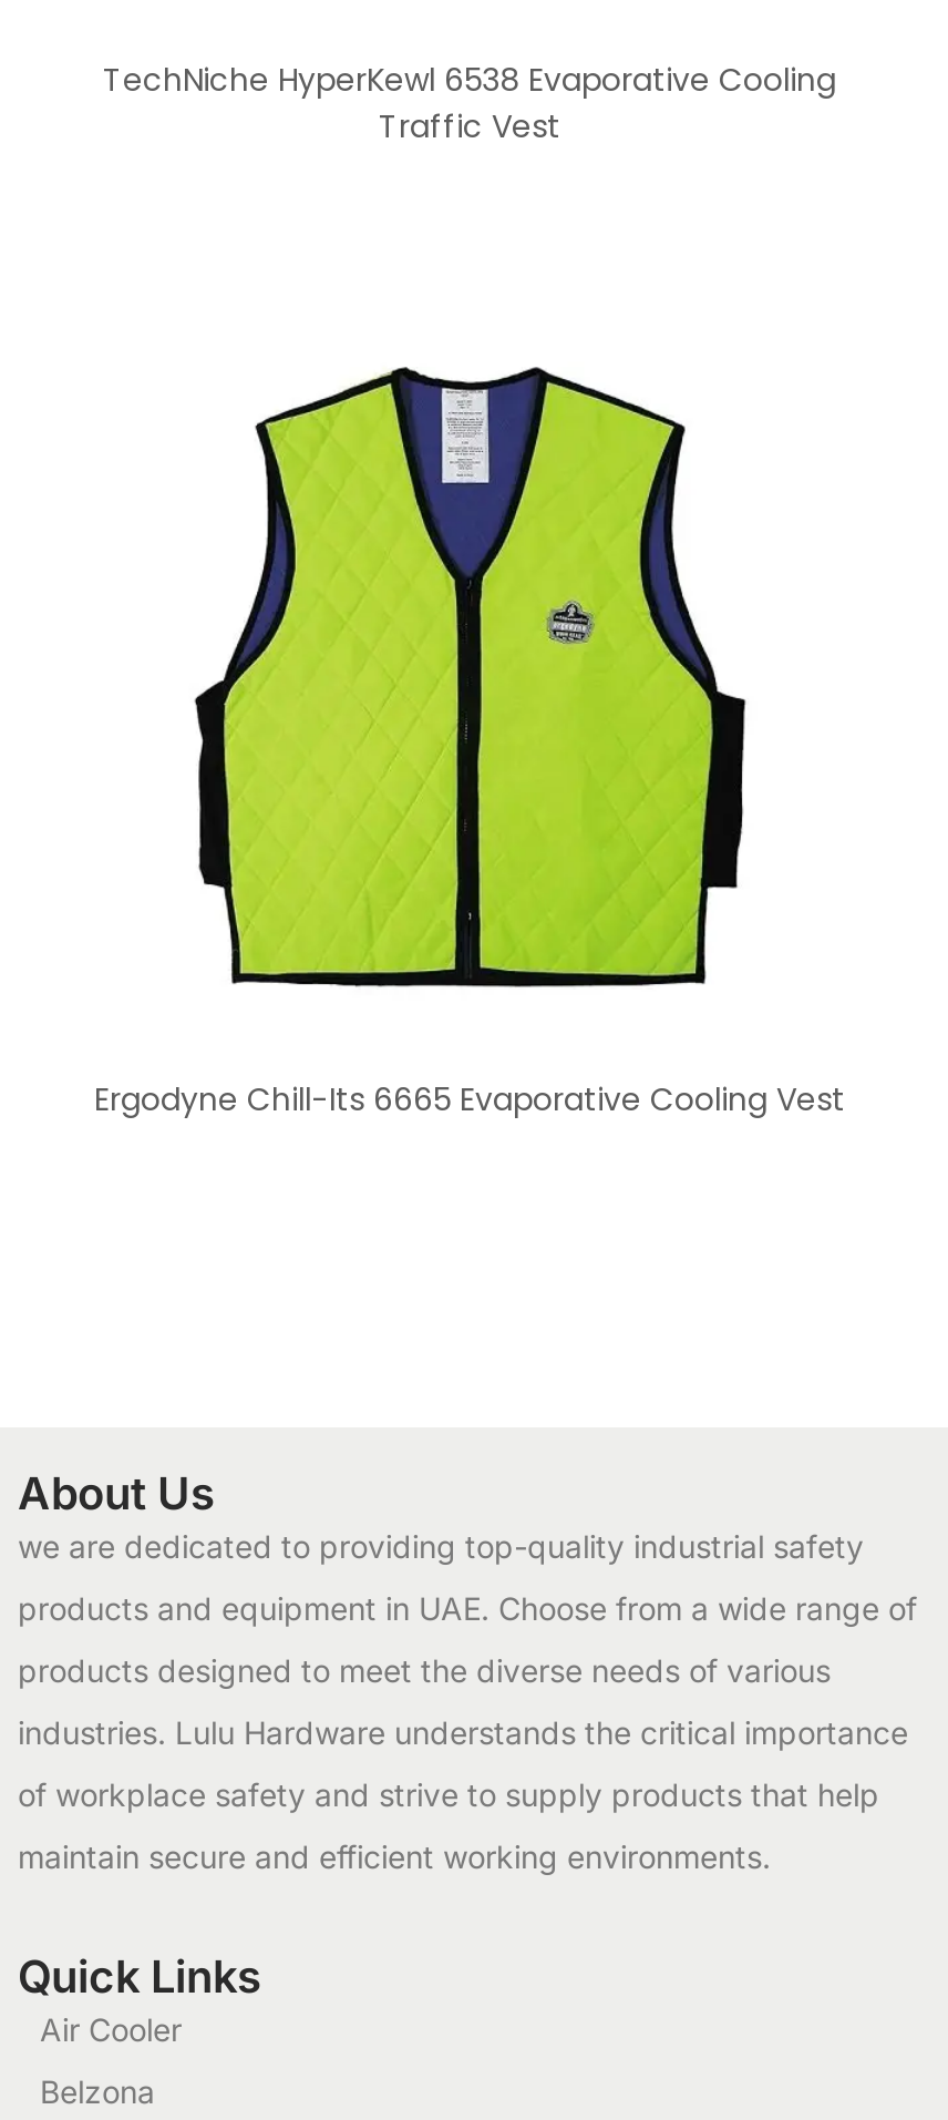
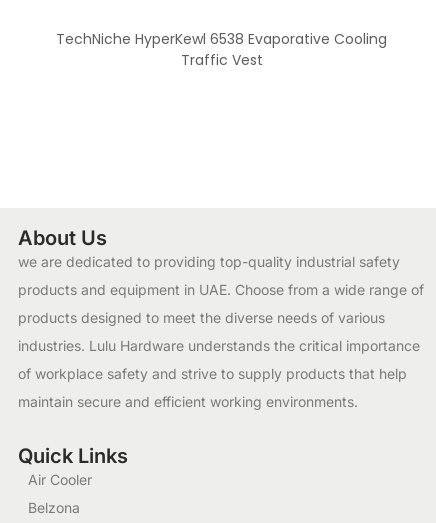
- [image]

- Ergodyne Chill-Its 6665 Evaporative Cooling Vest
